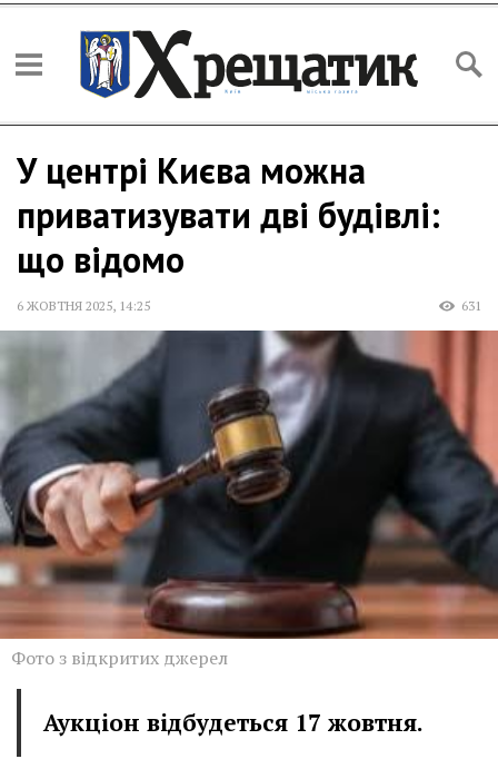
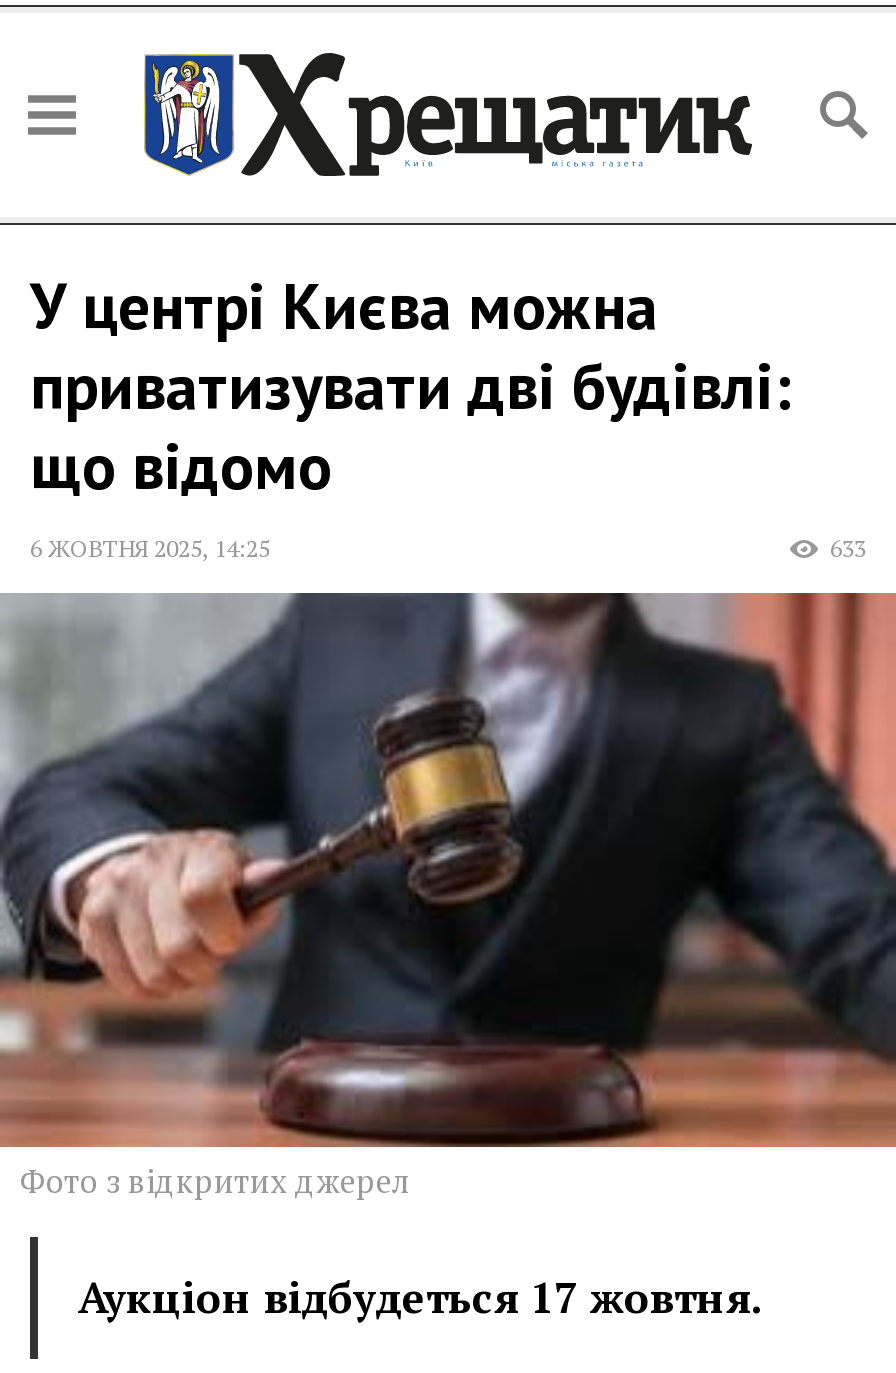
- 631
+ 633
